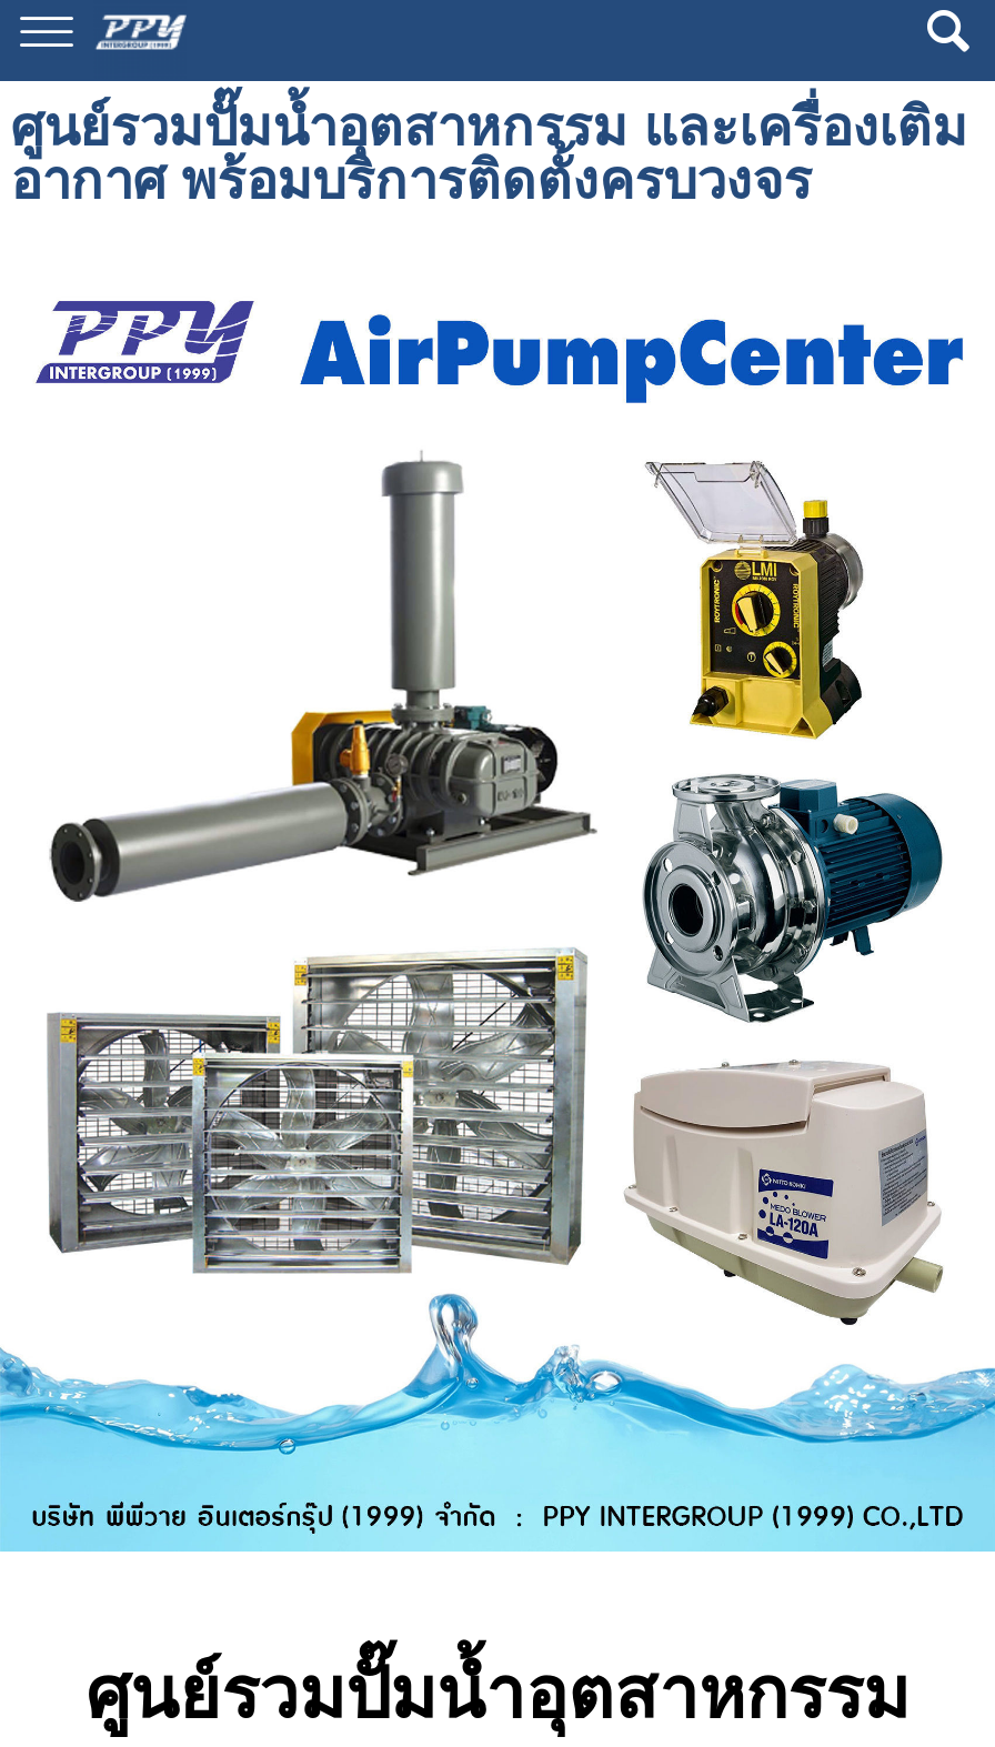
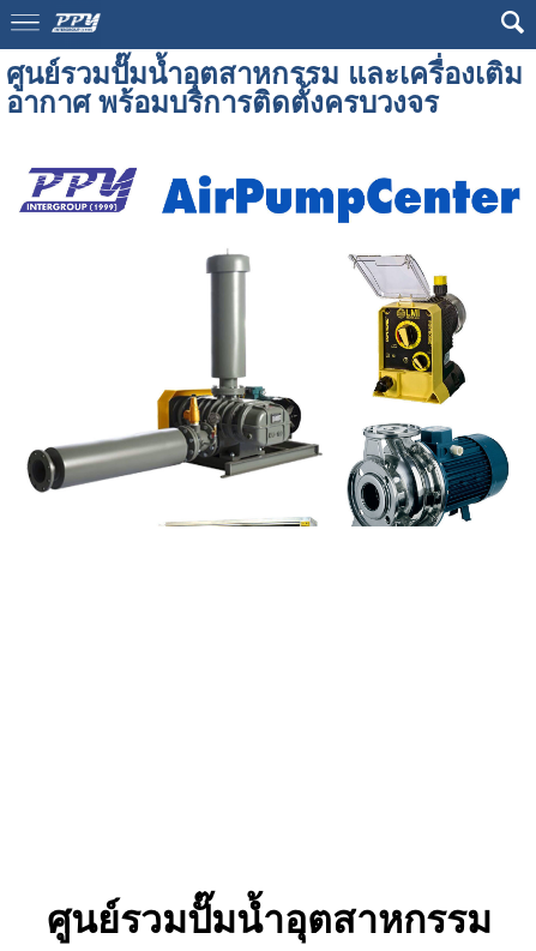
- [image]
